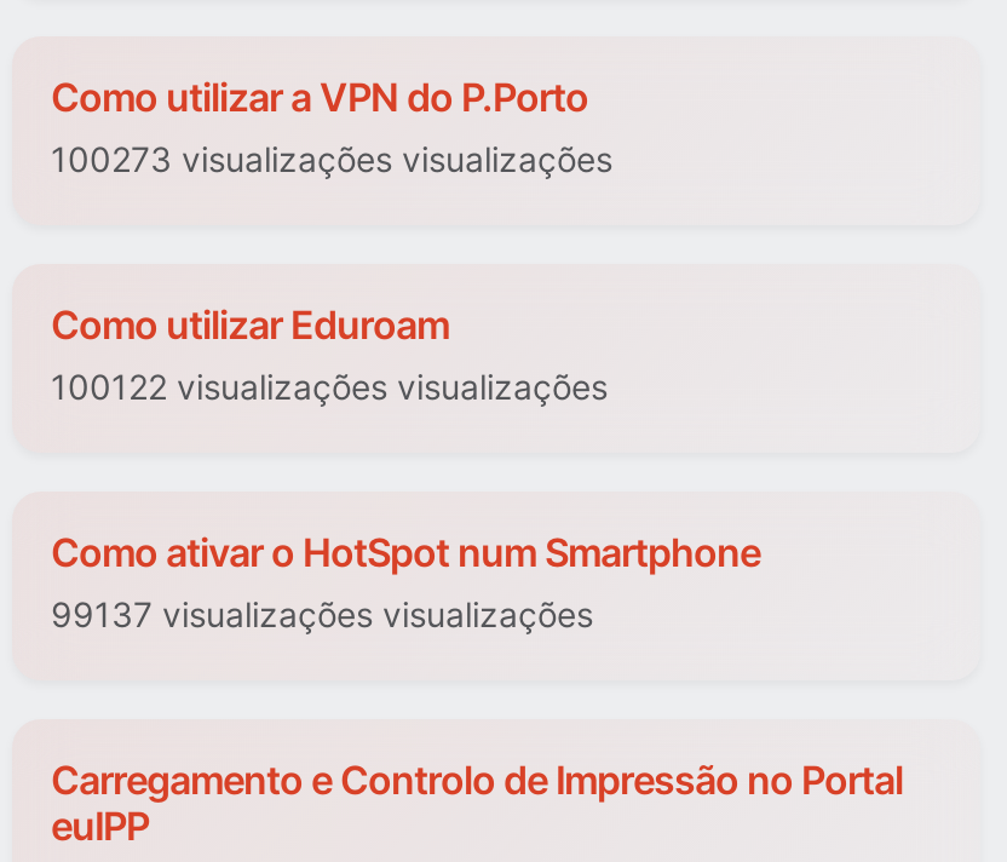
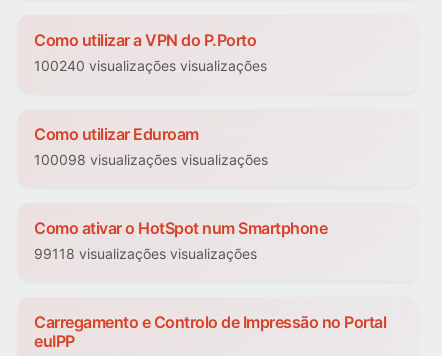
- 100273 visualizações visualizações
+ 100240 visualizações visualizações

- 100122 visualizações visualizações
+ 100098 visualizações visualizações

- 99137 visualizações visualizações
+ 99118 visualizações visualizações
